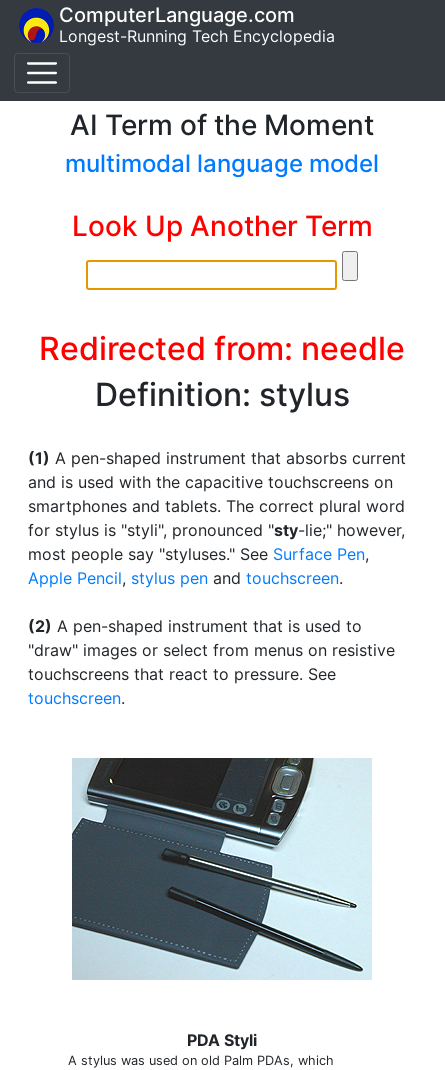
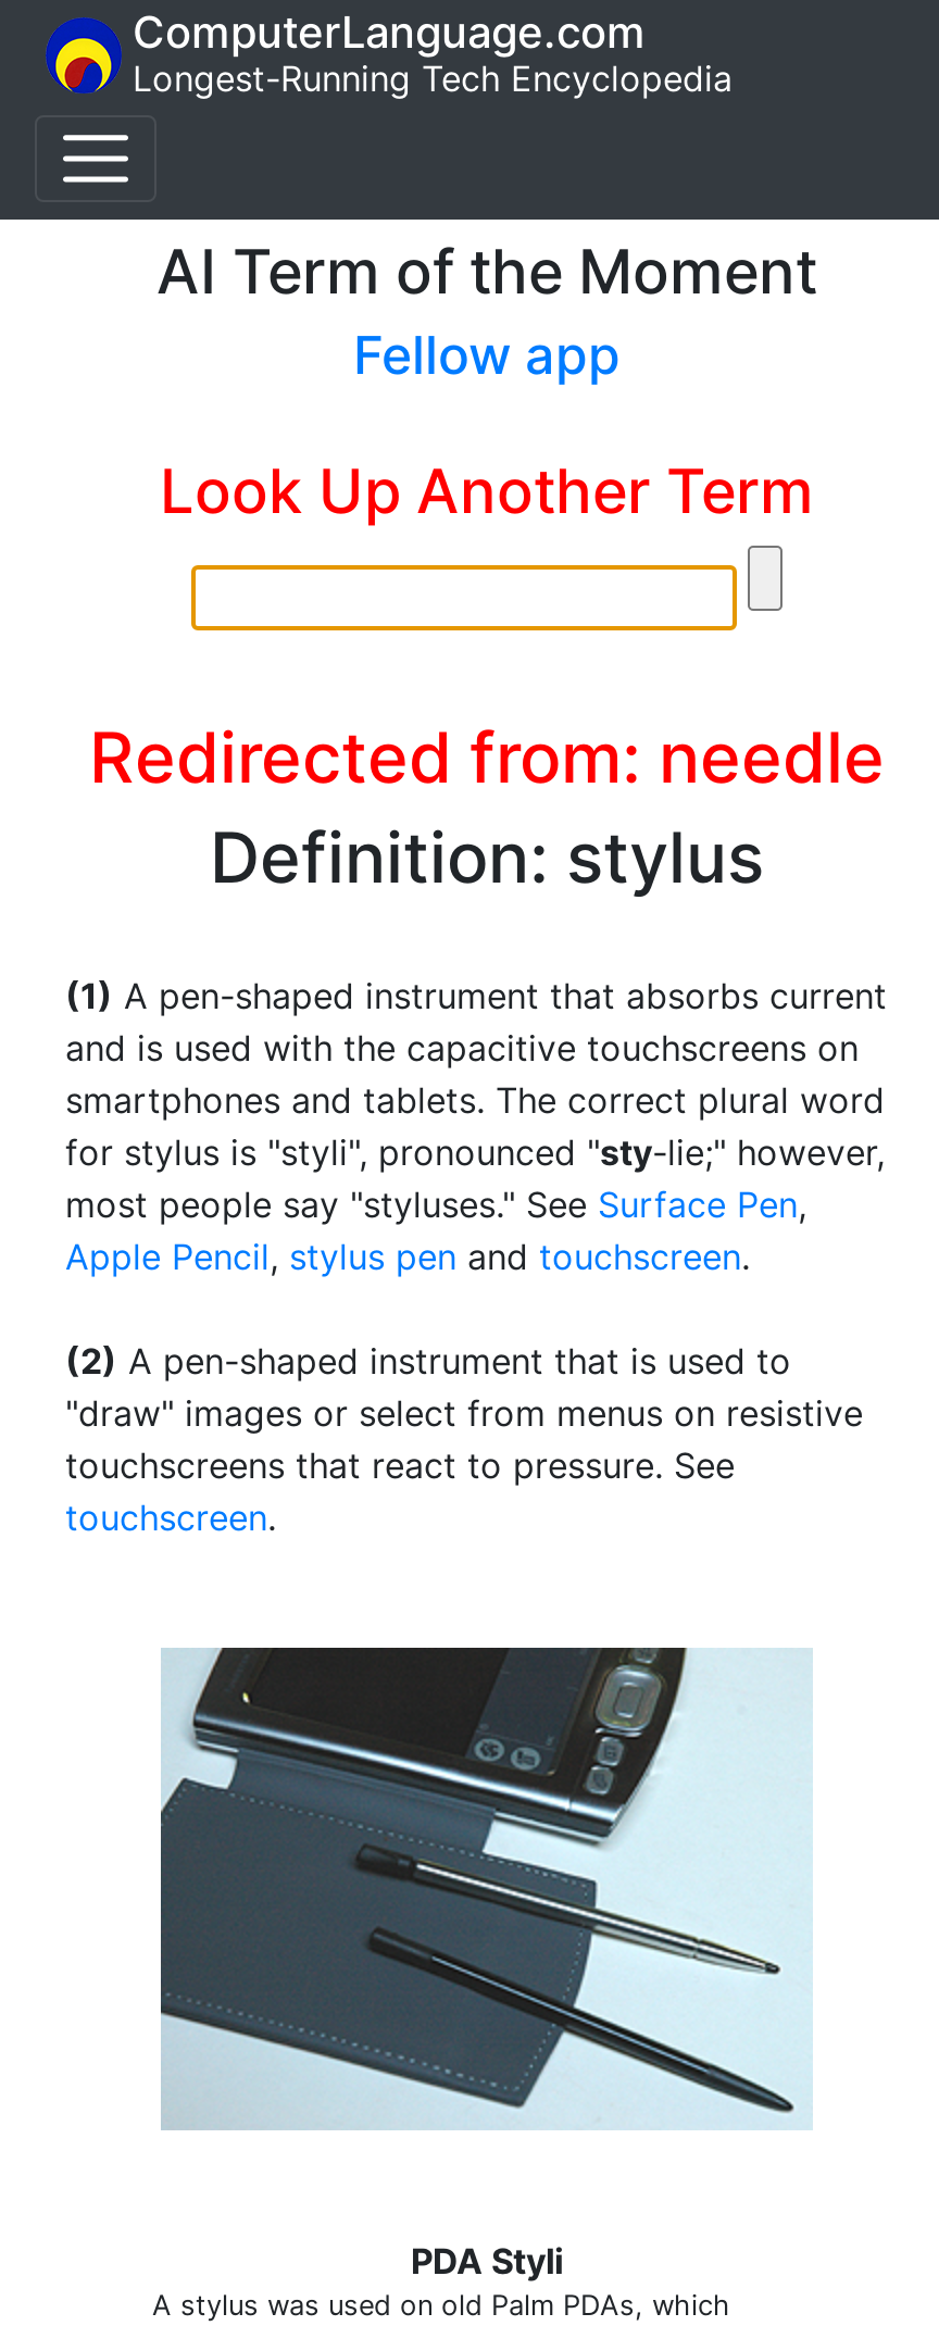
- multimodal language model
+ Fellow app
